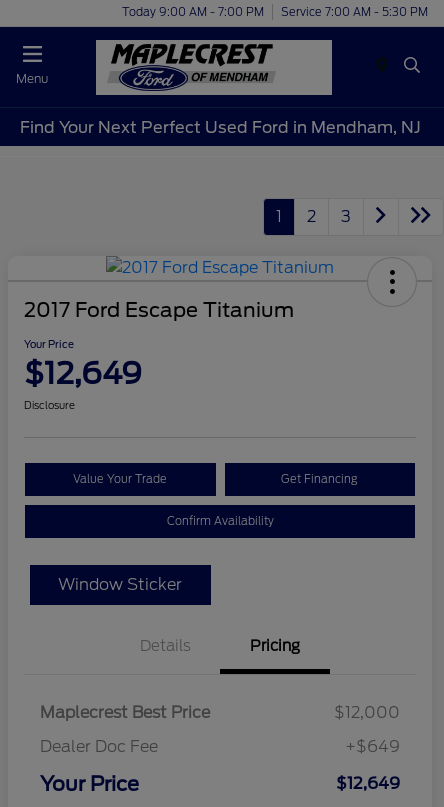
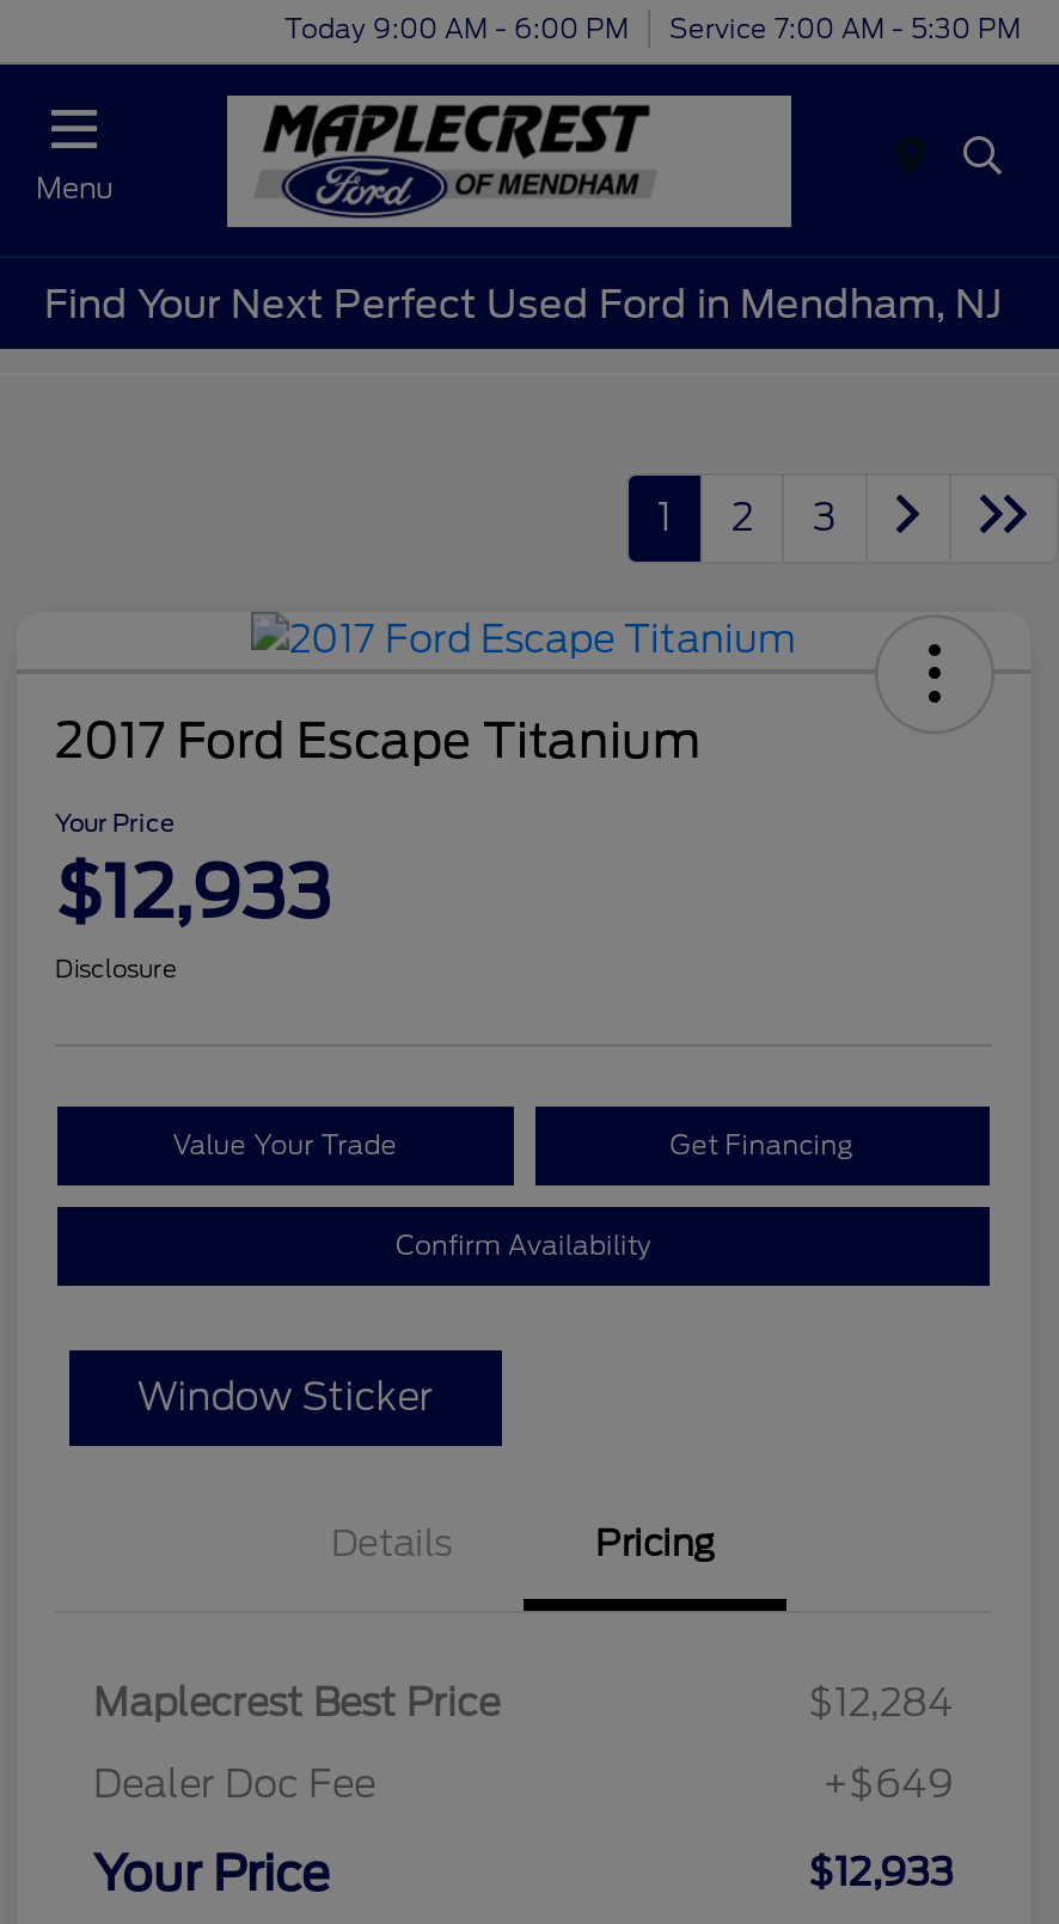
- Today 9:00 AM - 7:00 PM Service 7:00 AM - 5:30 PM
+ Today 9:00 AM - 6:00 PM Service 7:00 AM - 5:30 PM

- $12,649
+ $12,933

- $12,000
+ $12,284

- $12,649
+ $12,933
